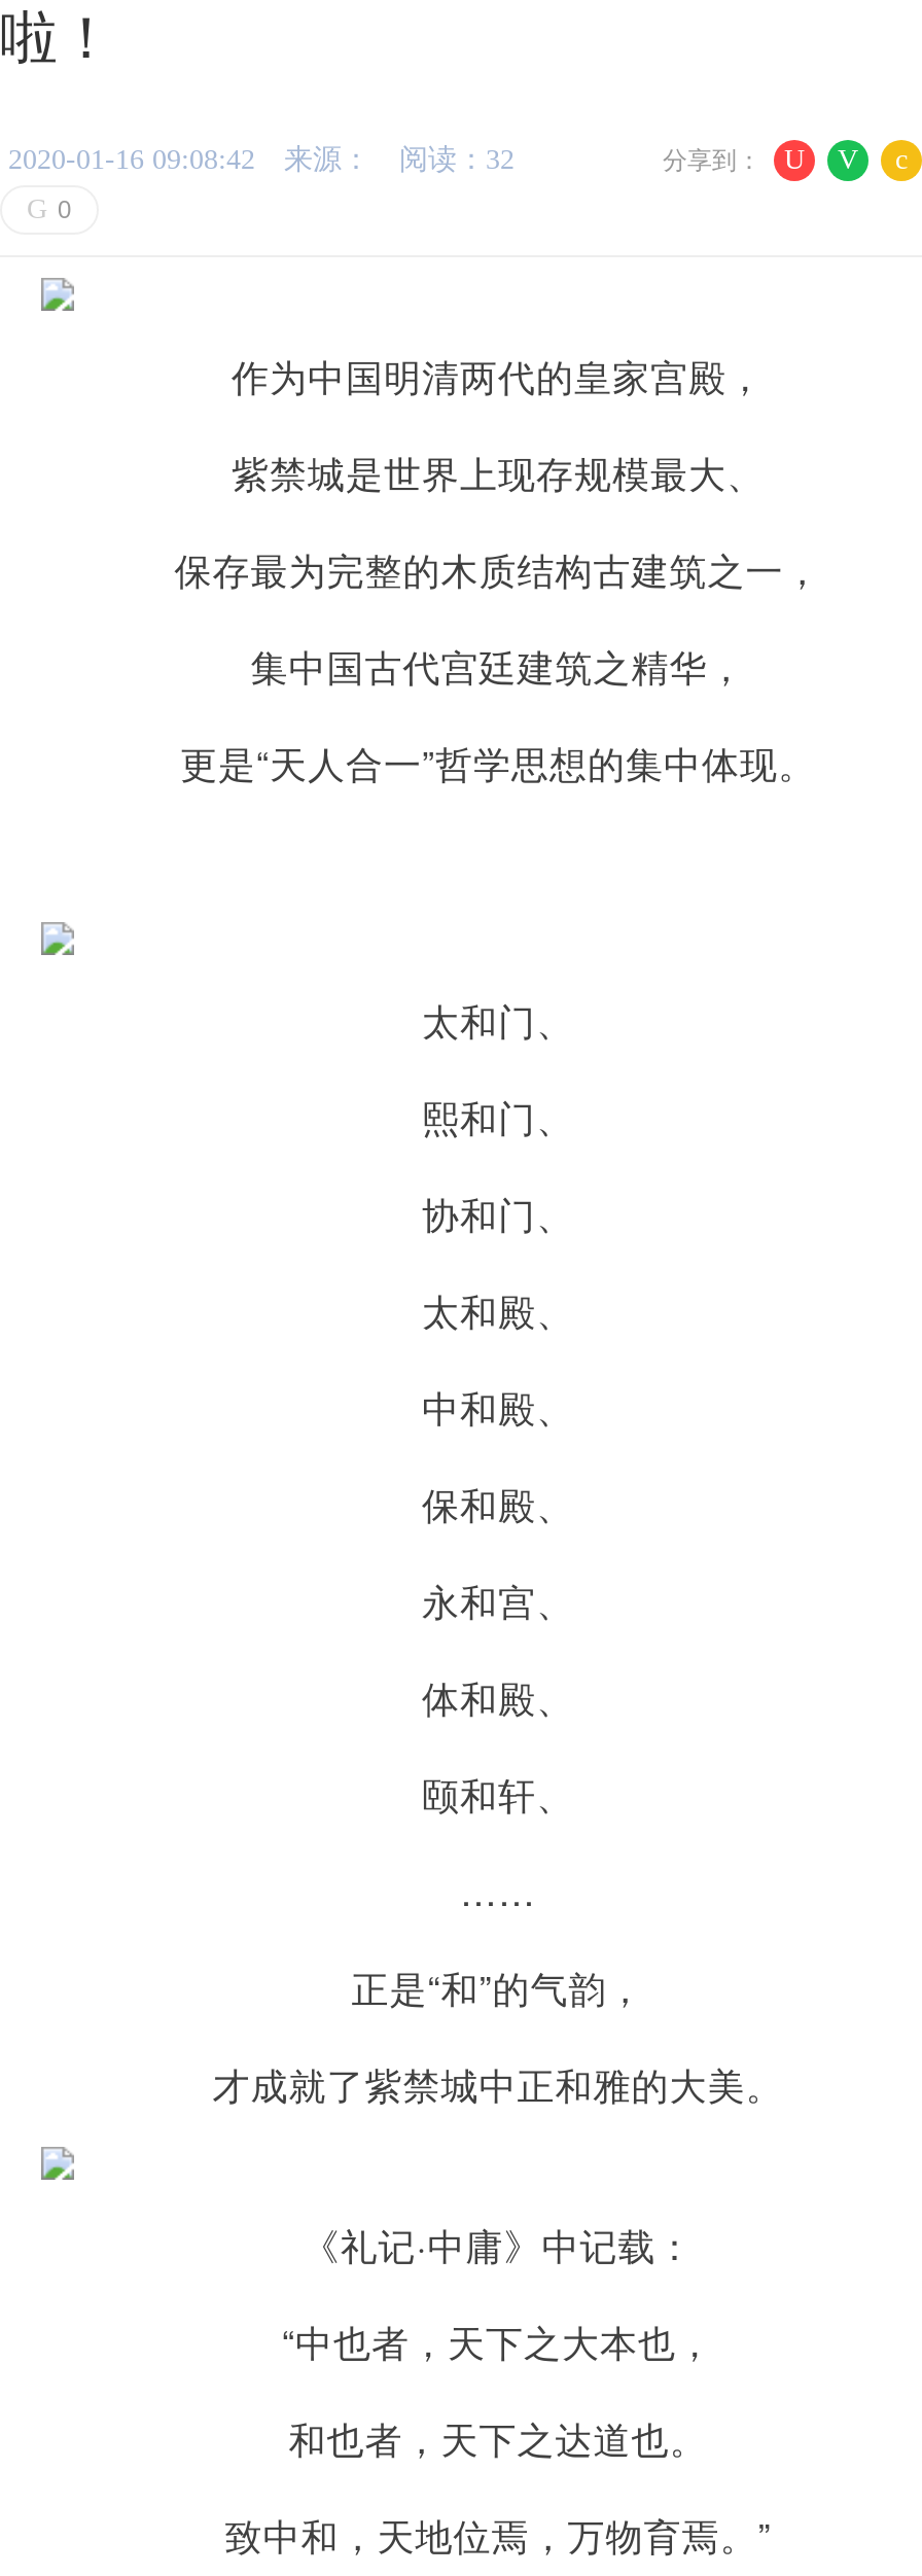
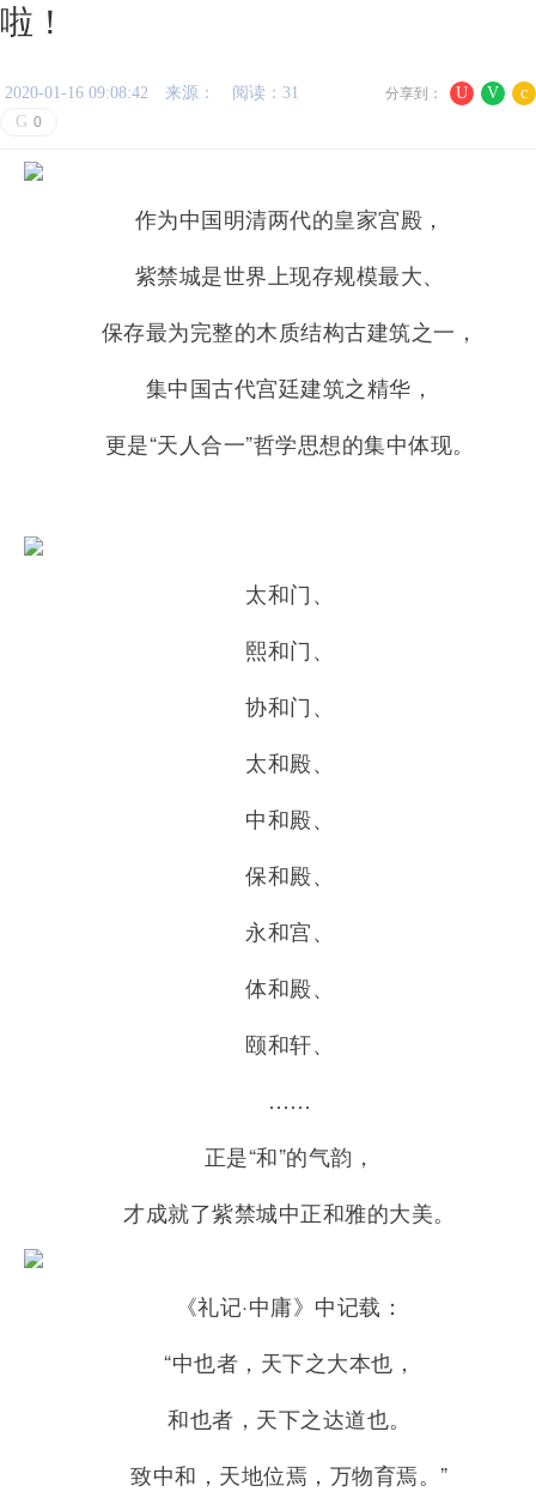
- 2020-01-16 09:08:42 来源： 阅读：32
+ 2020-01-16 09:08:42 来源： 阅读：31
